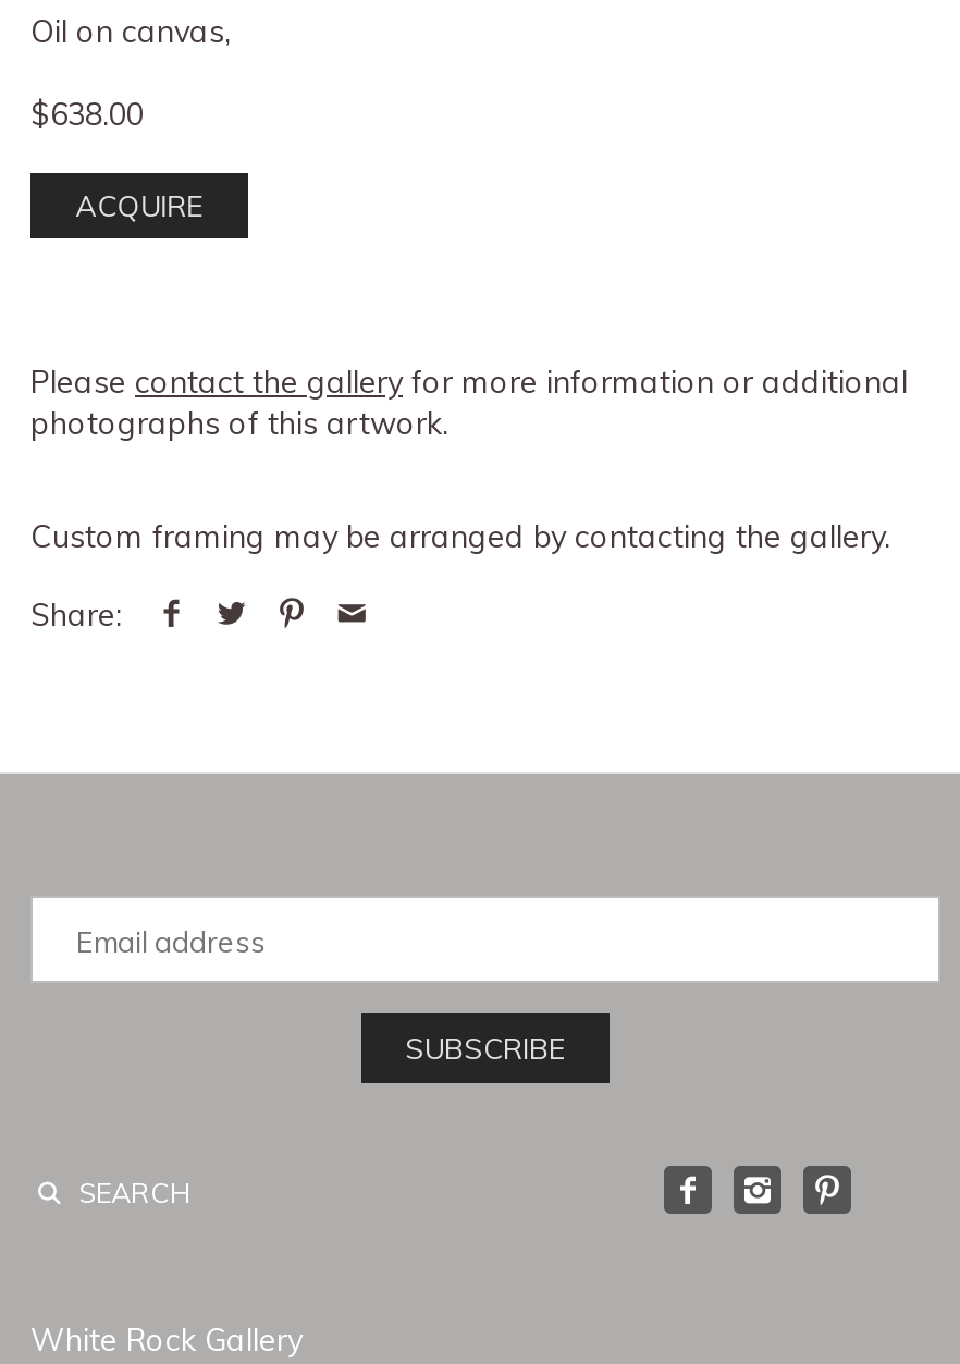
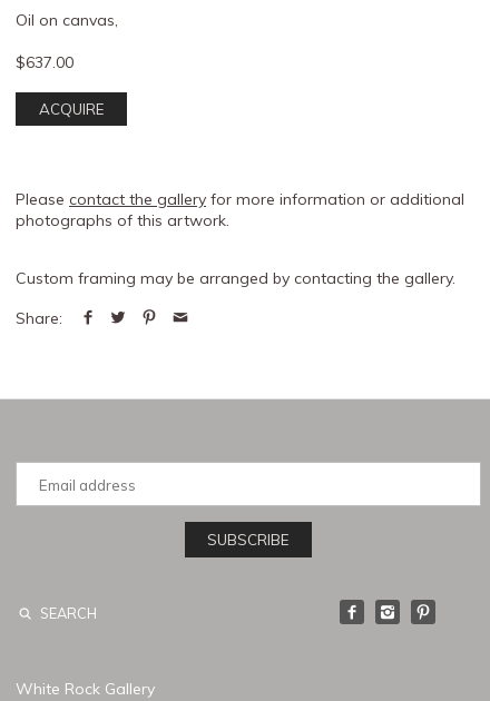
- $638.00
+ $637.00
